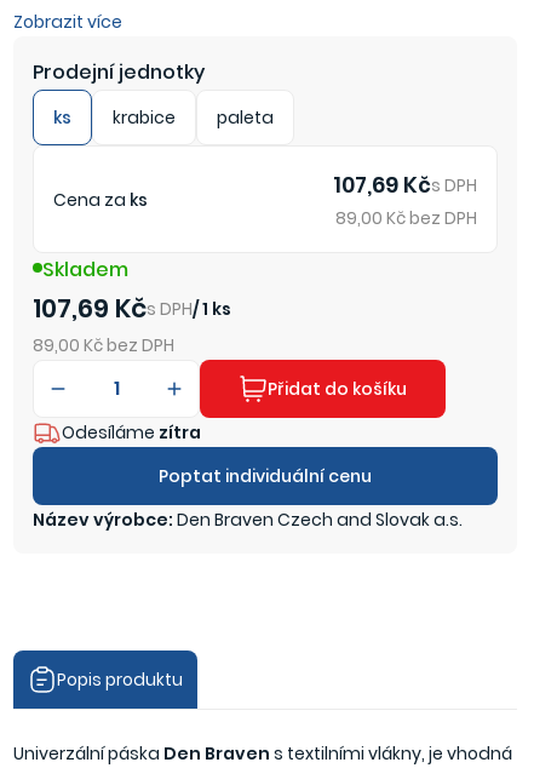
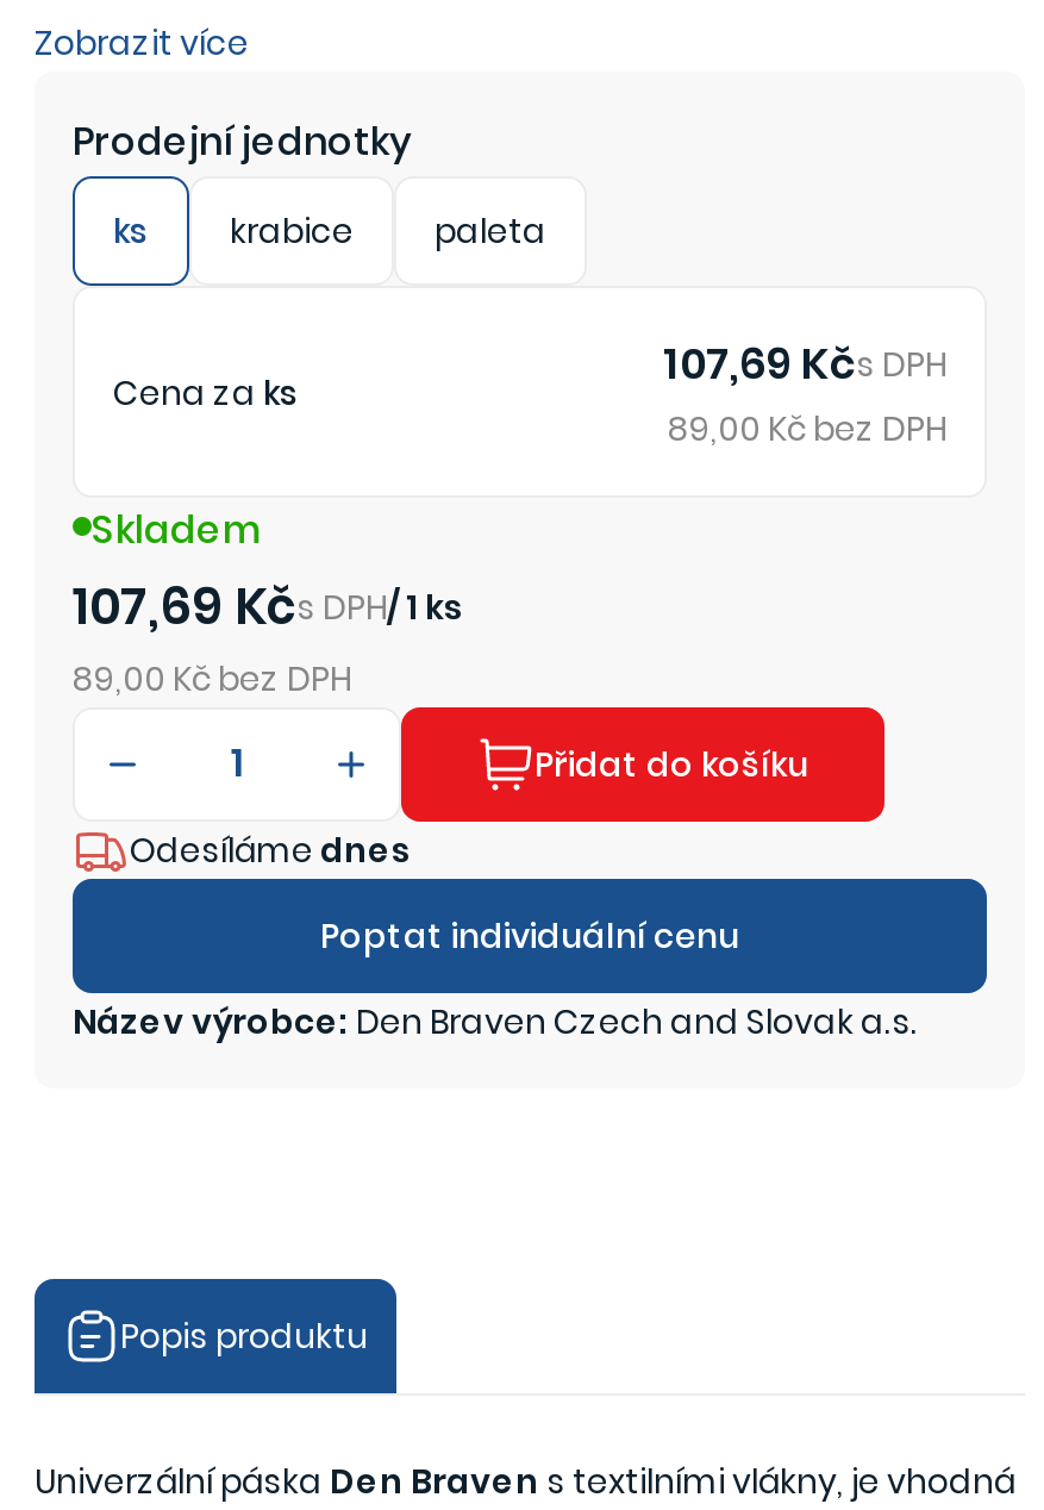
- Odesíláme zítra
+ Odesíláme dnes
